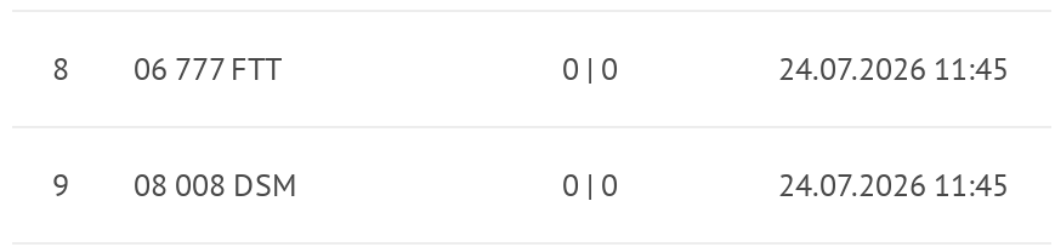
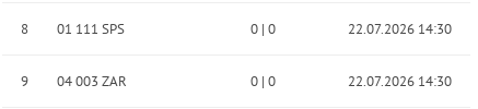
- 8 06 777 FTT
+ 8 01 111 SPS

- 24.07.2026 11:45
+ 22.07.2026 14:30

- 9 08 008 DSM
+ 9 04 003 ZAR

- 24.07.2026 11:45
+ 22.07.2026 14:30
